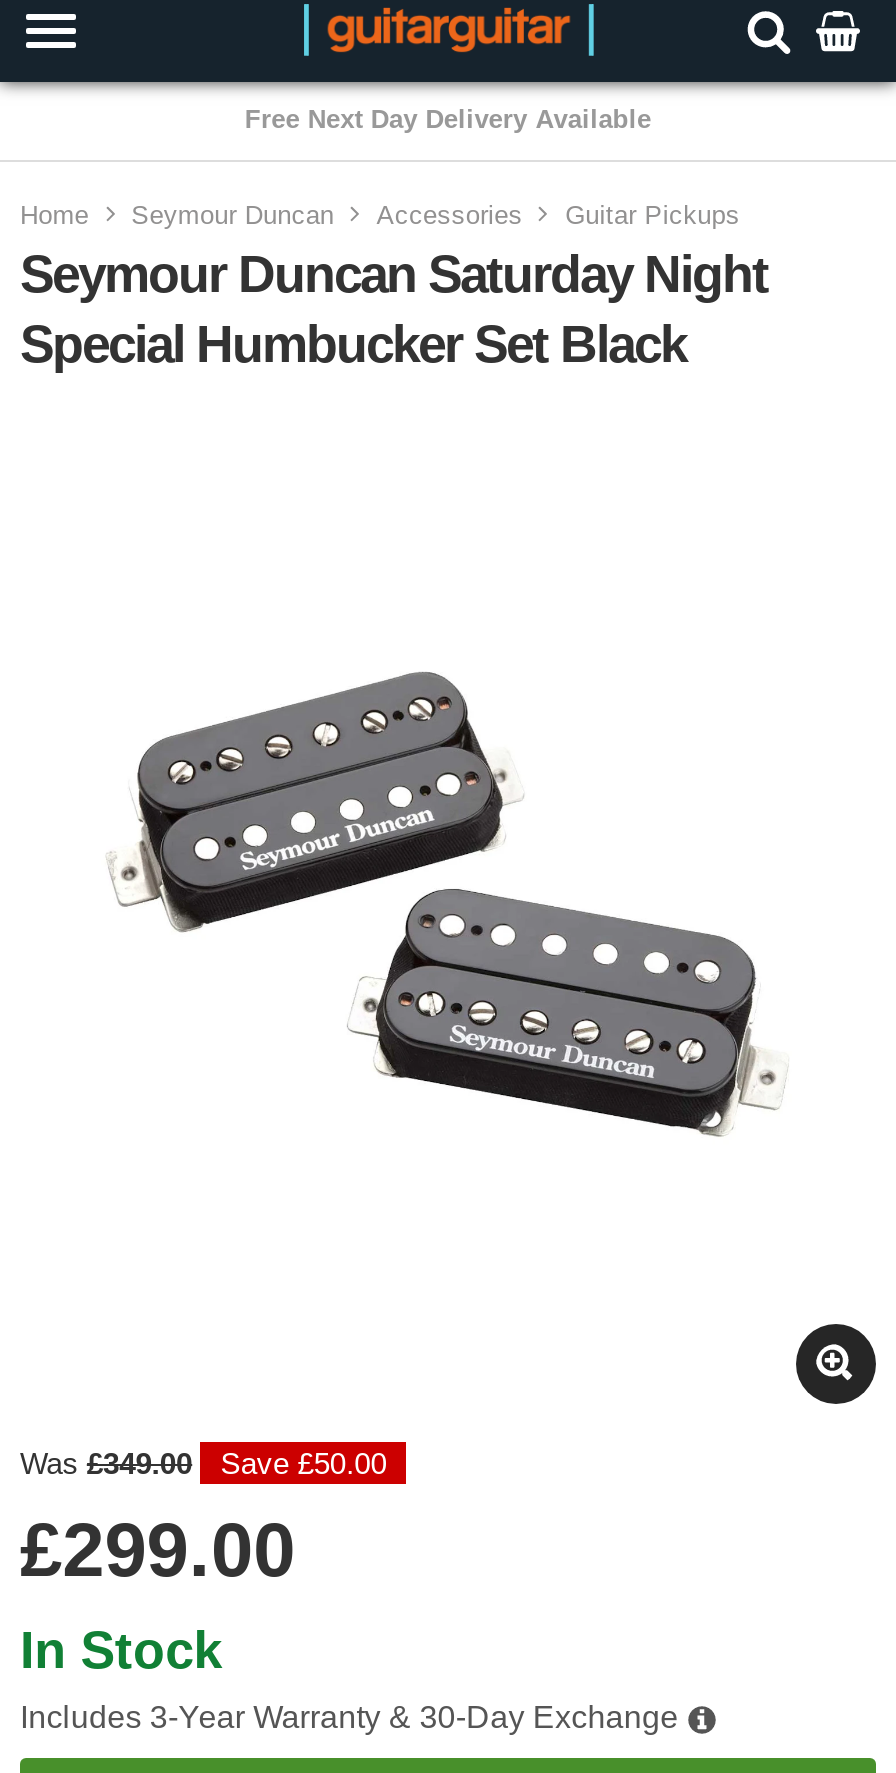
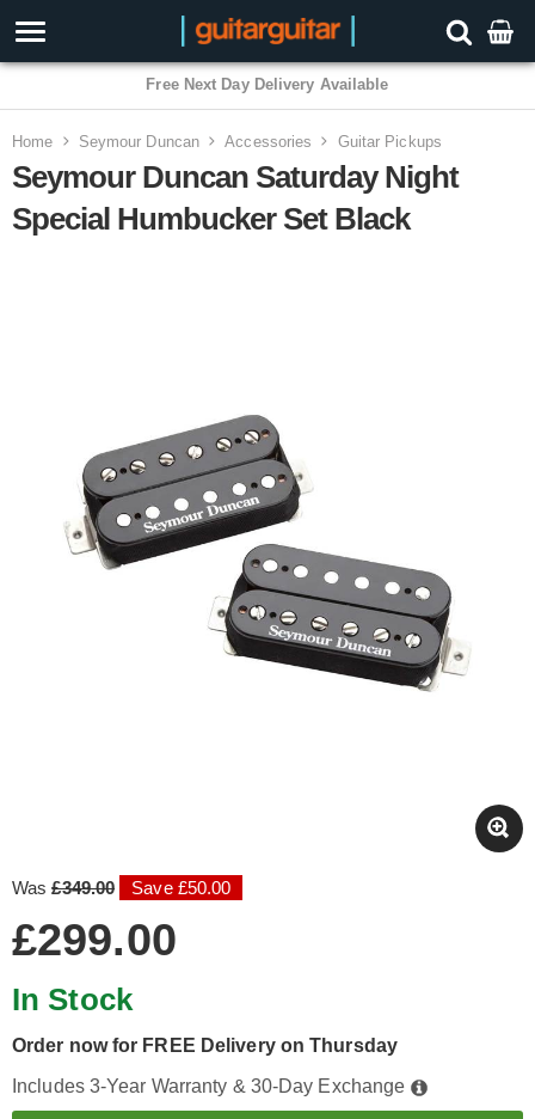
+ Order now for FREE Delivery on Thursday
